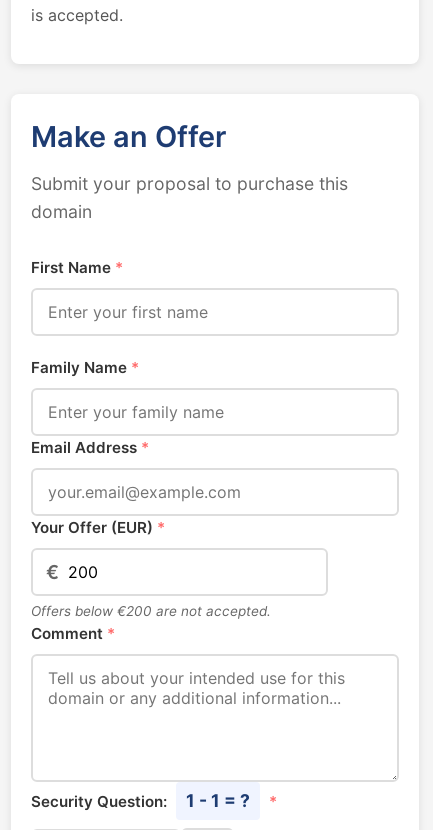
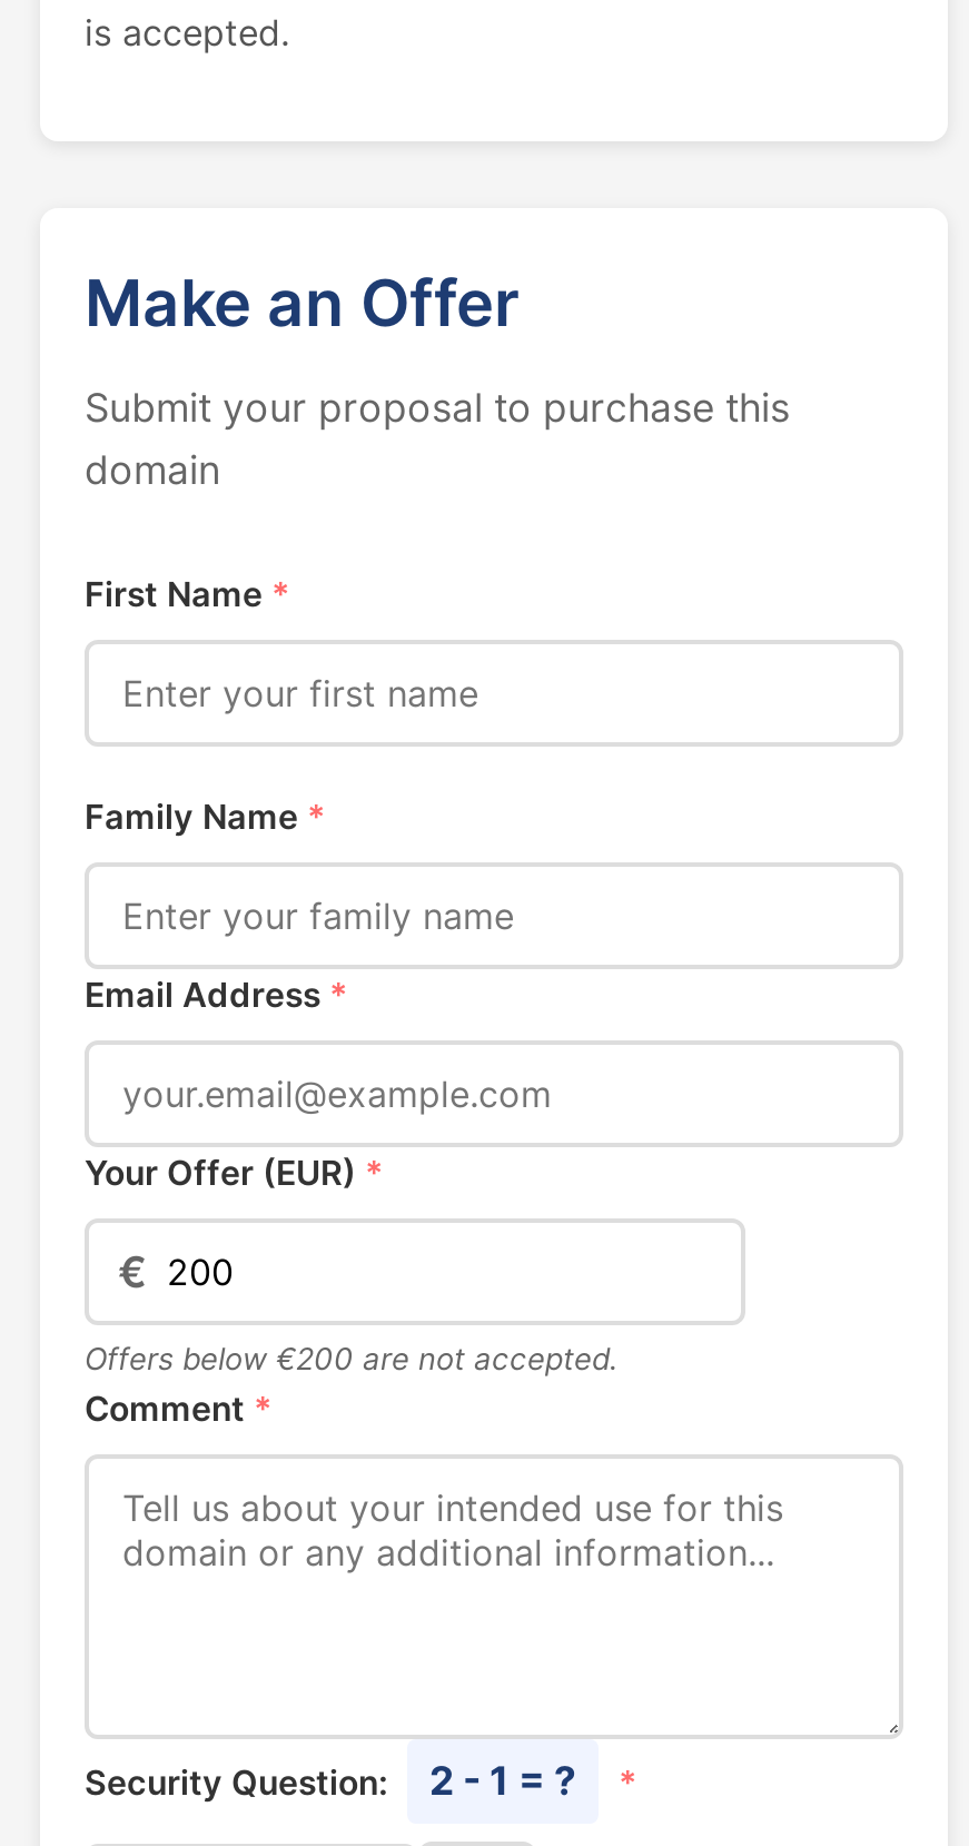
- 1 - 1 = ?
+ 2 - 1 = ?
